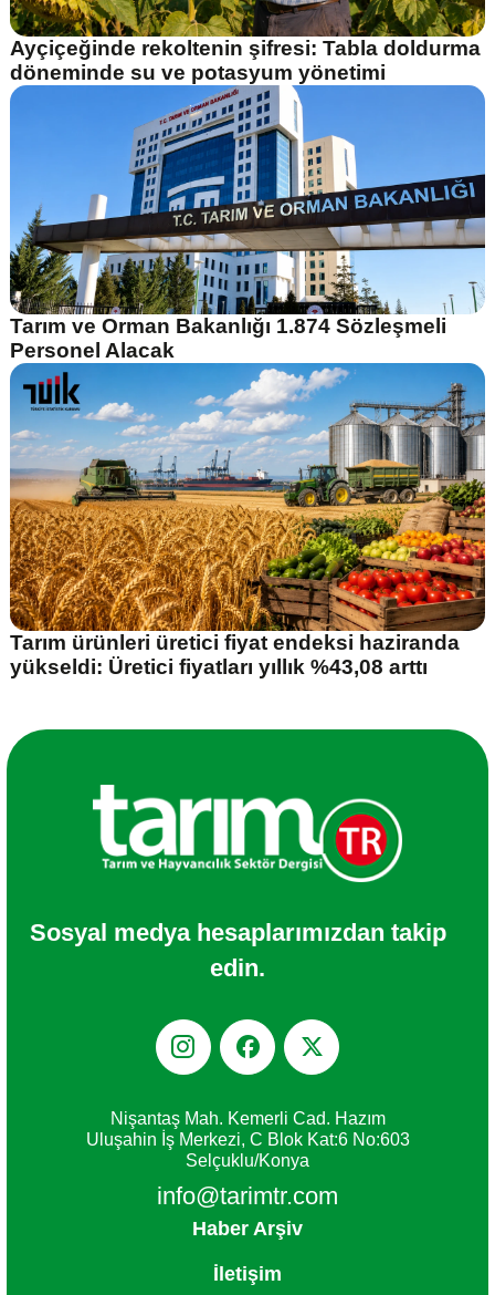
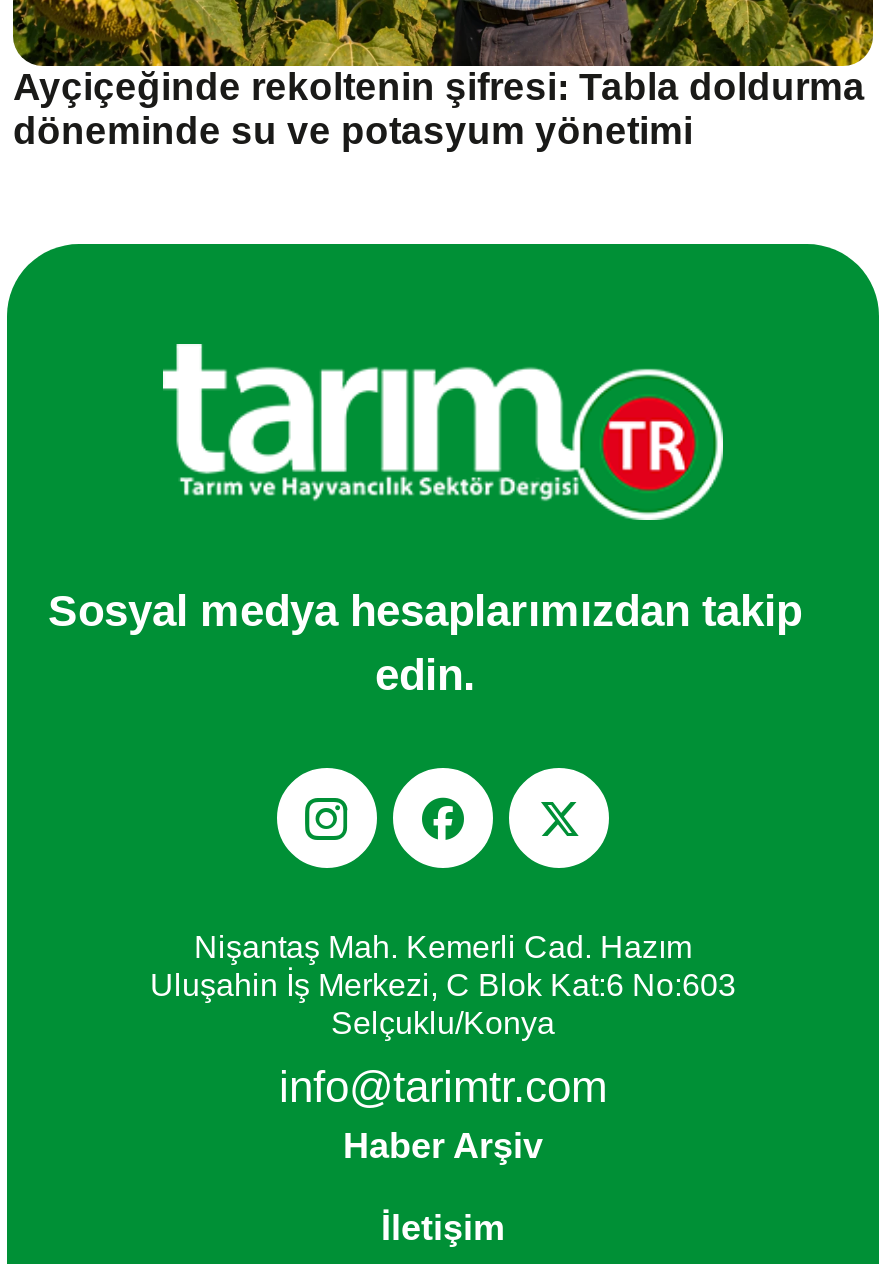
- [image]
- Tarım ve Orman Bakanlığı 1.874 Sözleşmeli
- Personel Alacak

- Tarım ürünleri üretici fiyat endeksi haziranda
- yükseldi: Üretici fiyatları yıllık %43,08 arttı
